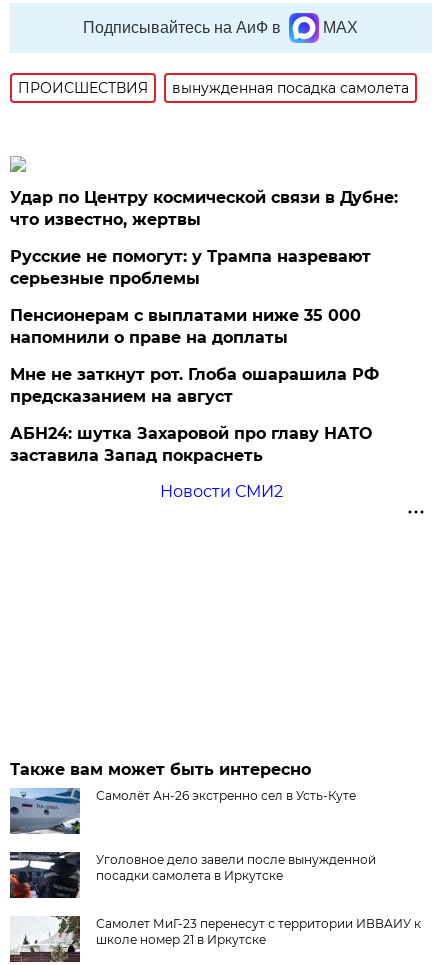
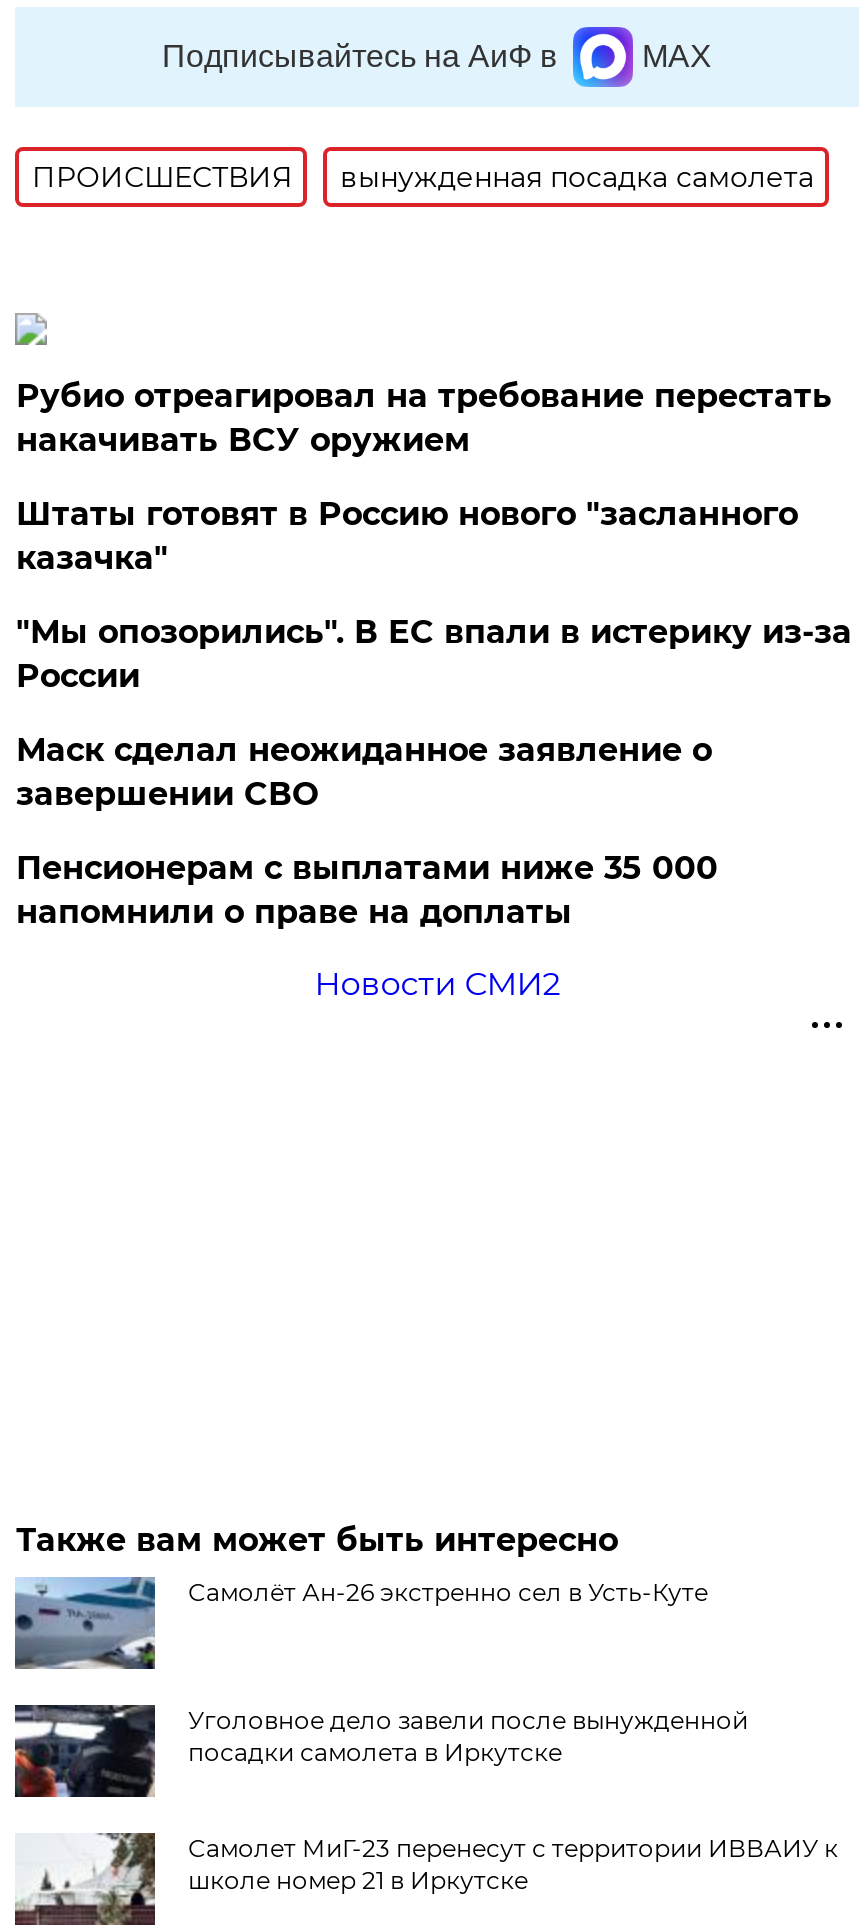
- Удар по Центру космической связи в Дубне:
- что известно, жертвы
- Русские не помогут: у Трампа назревают
- серьезные проблемы
+ Рубио отреагировал на требование перестать
+ накачивать ВСУ оружием
+ Штаты готовят в Россию нового "засланного
+ казачка"
+ "Мы опозорились". В ЕС впали в истерику из-за
+ России
+ Маск сделал неожиданное заявление о
+ завершении СВО

moved down: Пенсионерам с выплатами ниже 35 000 | напомнили о праве на доплаты

- Мне не заткнут рот. Глоба ошарашила РФ
- предсказанием на август
- АБН24: шутка Захаровой про главу НАТО
- заставила Запад покраснеть
